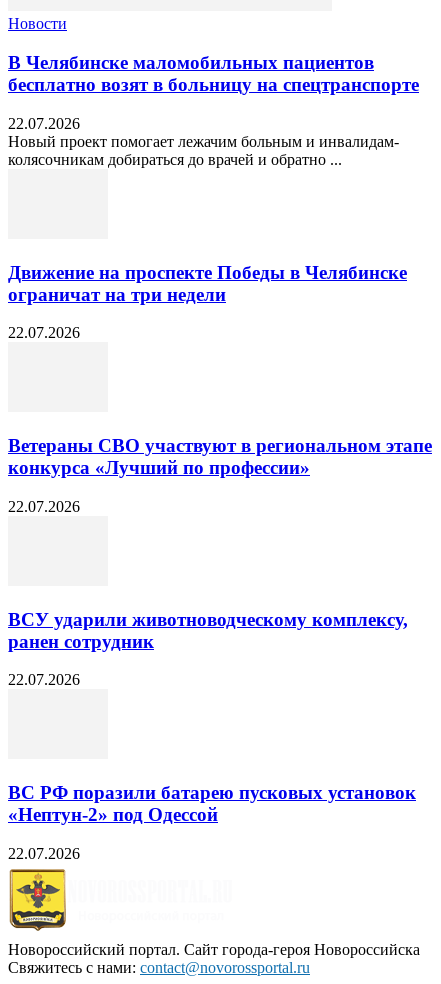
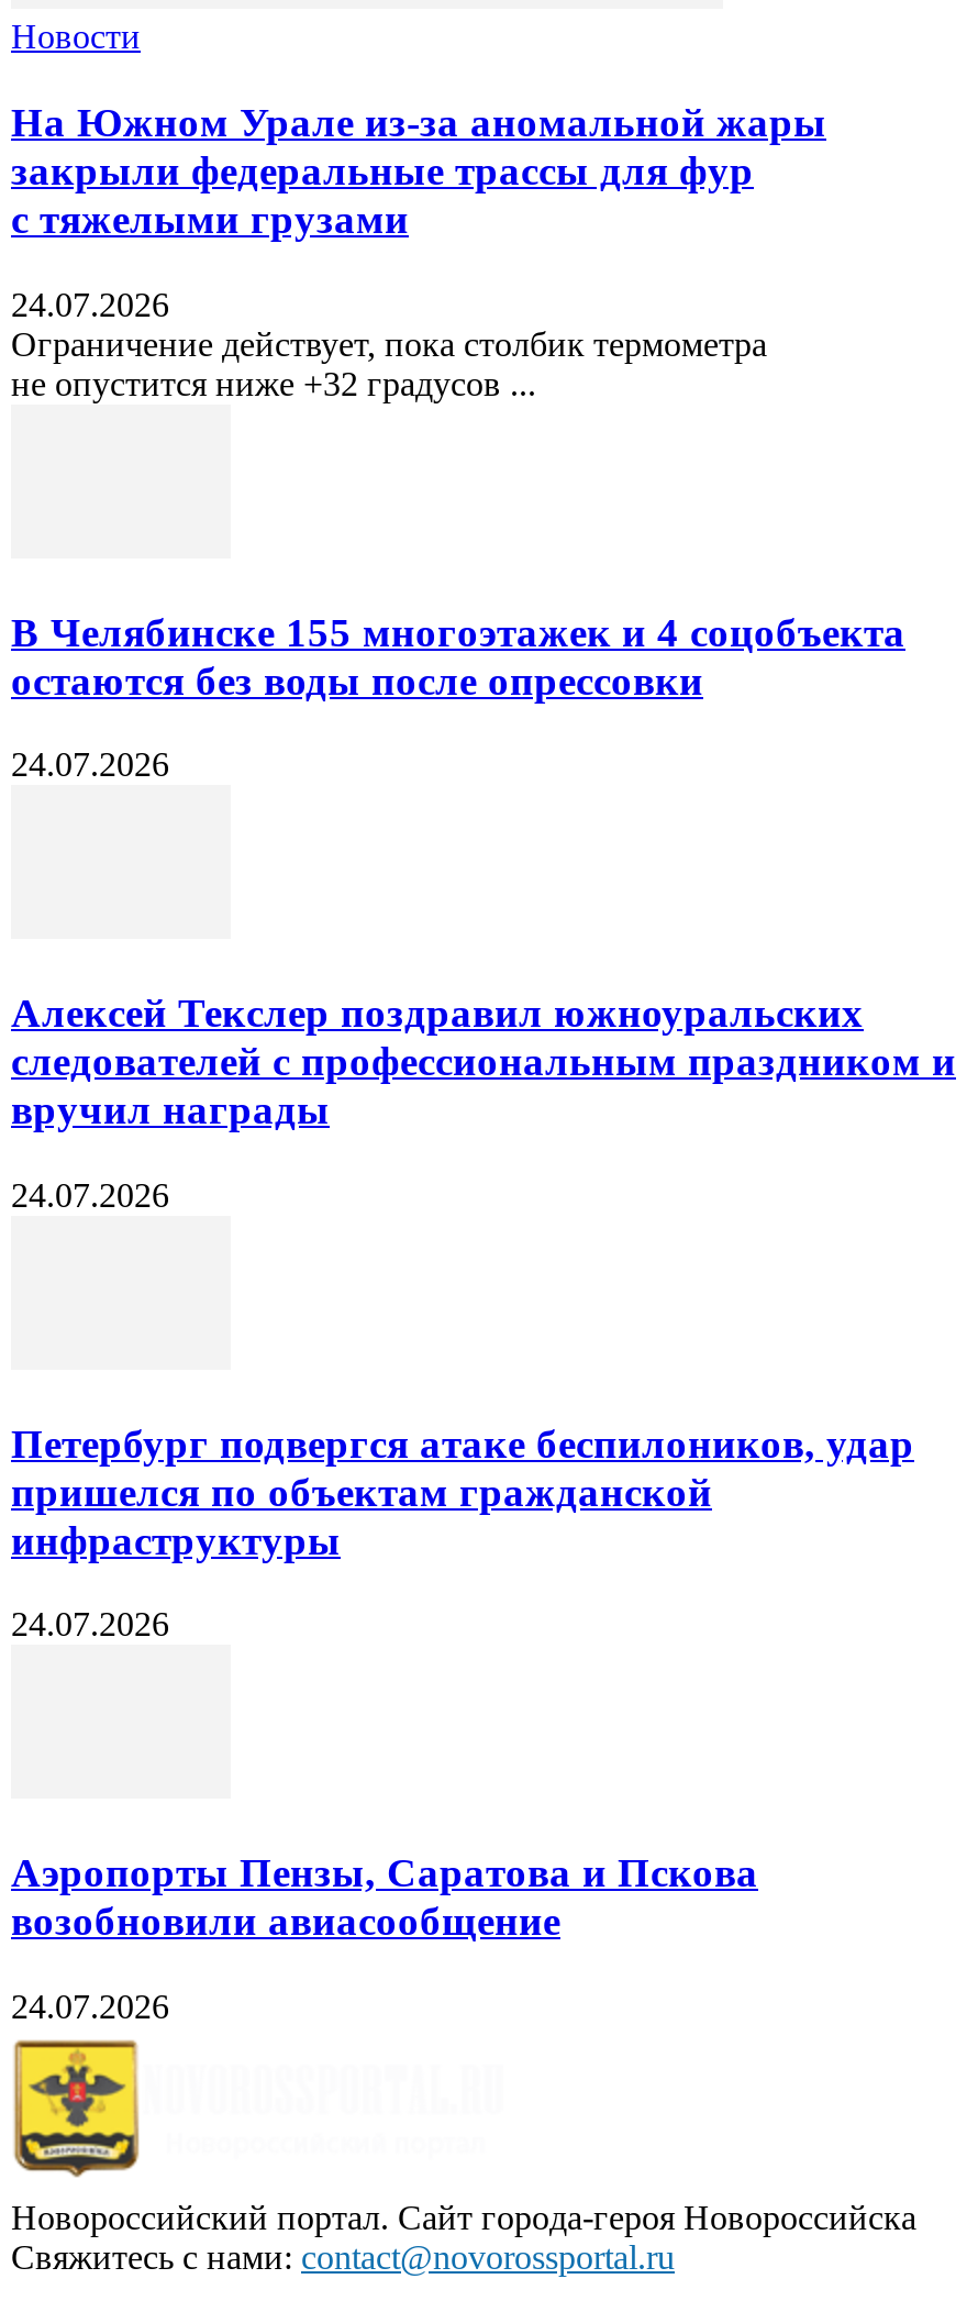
- В Челябинске маломобильных пациентов
- бесплатно возят в больницу на спецтранспорте
+ На Южном Урале из‑за аномальной жары
+ закрыли федеральные трассы для фур
+ с тяжелыми грузами

- 22.07.2026
- Новый проект помогает лежачим больным и инвалидам-
- колясочникам добираться до врачей и обратно ...
+ 24.07.2026
+ Ограничение действует, пока столбик термометра
+ не опустится ниже +32 градусов ...

- Движение на проспекте Победы в Челябинске
- ограничат на три недели
+ В Челябинске 155 многоэтажек и 4 соцобъекта
+ остаются без воды после опрессовки

- 22.07.2026
+ 24.07.2026

- Ветераны СВО участвуют в региональном этапе
- конкурса «Лучший по профессии»
+ Алексей Текслер поздравил южноуральских
+ следователей с профессиональным праздником и
+ вручил награды

- 22.07.2026
+ 24.07.2026

- ВСУ ударили животноводческому комплексу,
- ранен сотрудник
+ Петербург подвергся атаке беспилоников, удар
+ пришелся по объектам гражданской
+ инфраструктуры

- 22.07.2026
+ 24.07.2026

- ВС РФ поразили батарею пусковых установок
- «Нептун-2» под Одессой
+ Аэропорты Пензы, Саратова и Пскова
+ возобновили авиасообщение

- 22.07.2026
+ 24.07.2026
